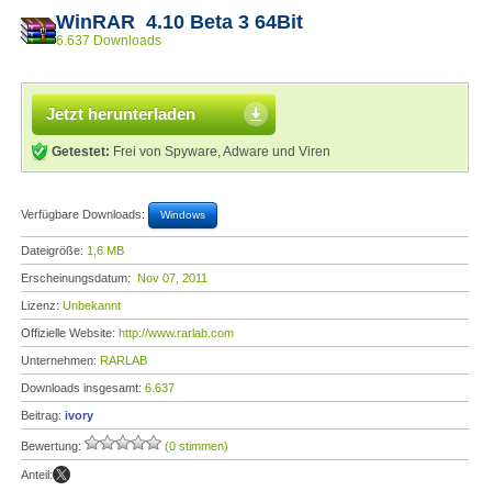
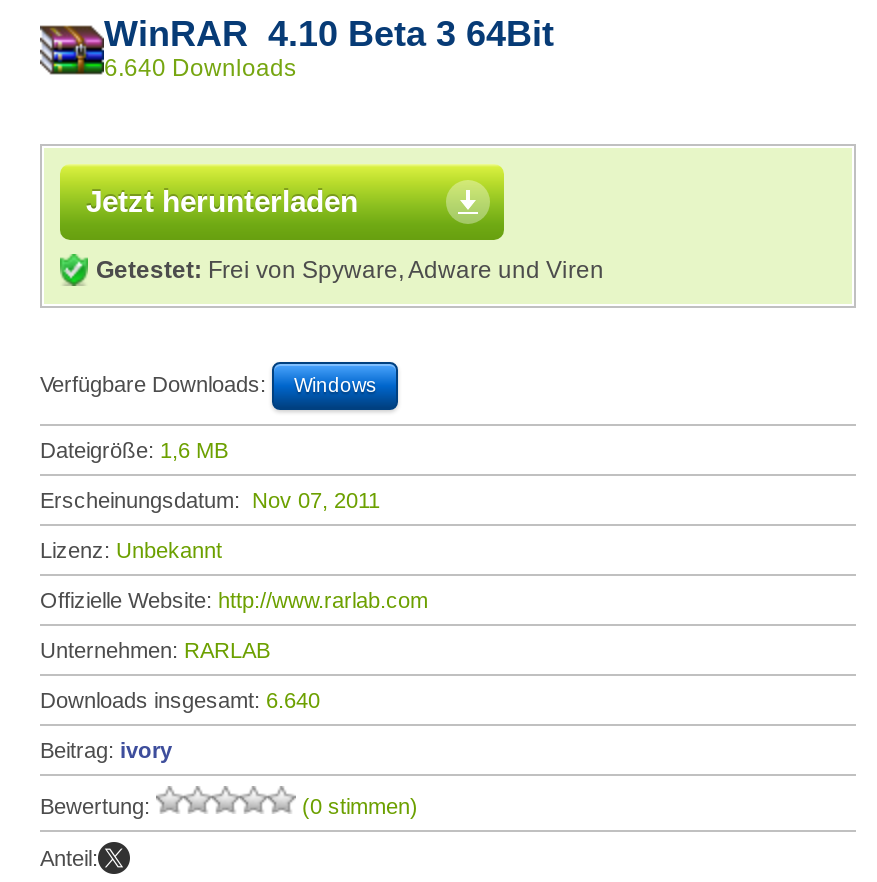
- 6.637 Downloads
+ 6.640 Downloads

- Downloads insgesamt: 6.637
+ Downloads insgesamt: 6.640
